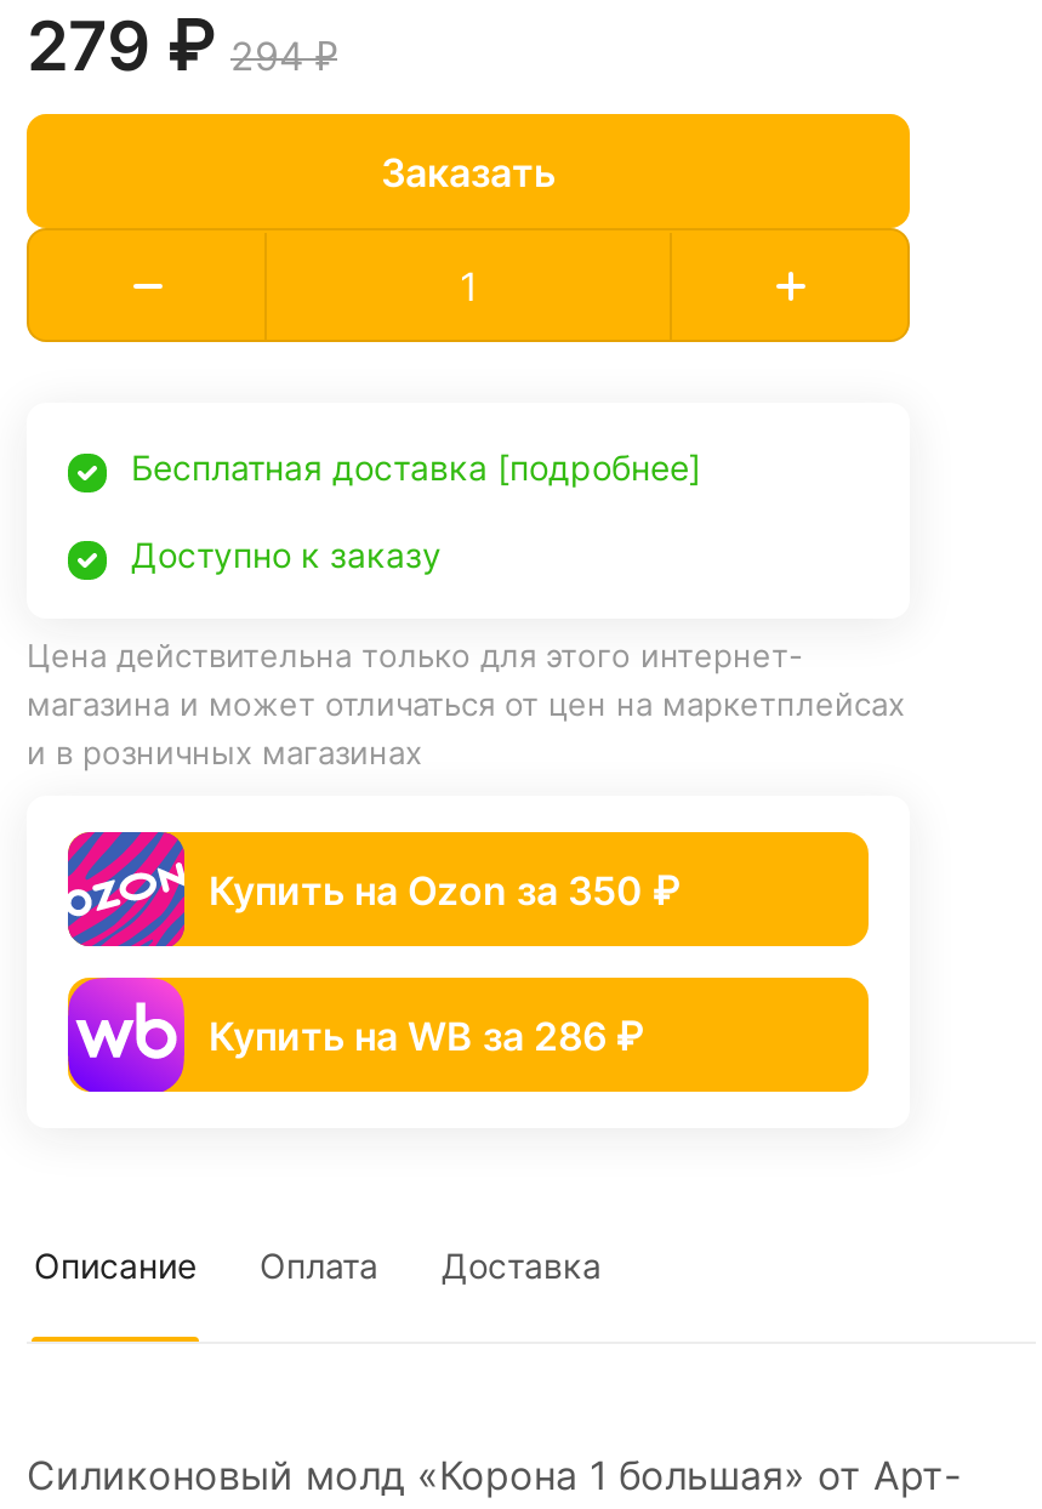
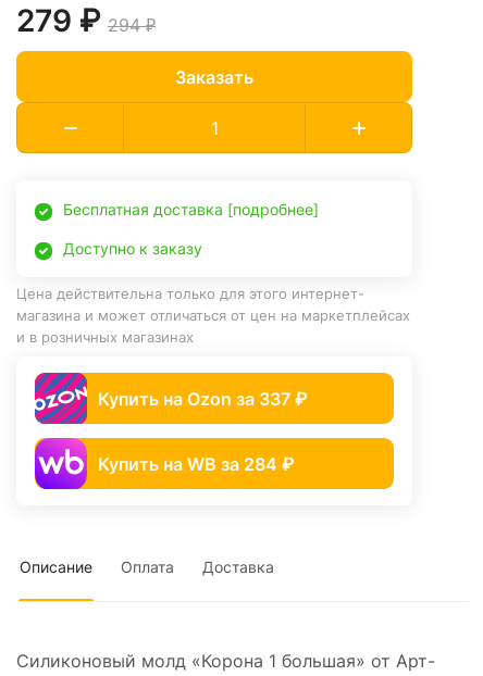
- Купить на Ozon за 350 ₽
+ Купить на Ozon за 337 ₽

- Купить на WB за 286 ₽
+ Купить на WB за 284 ₽
